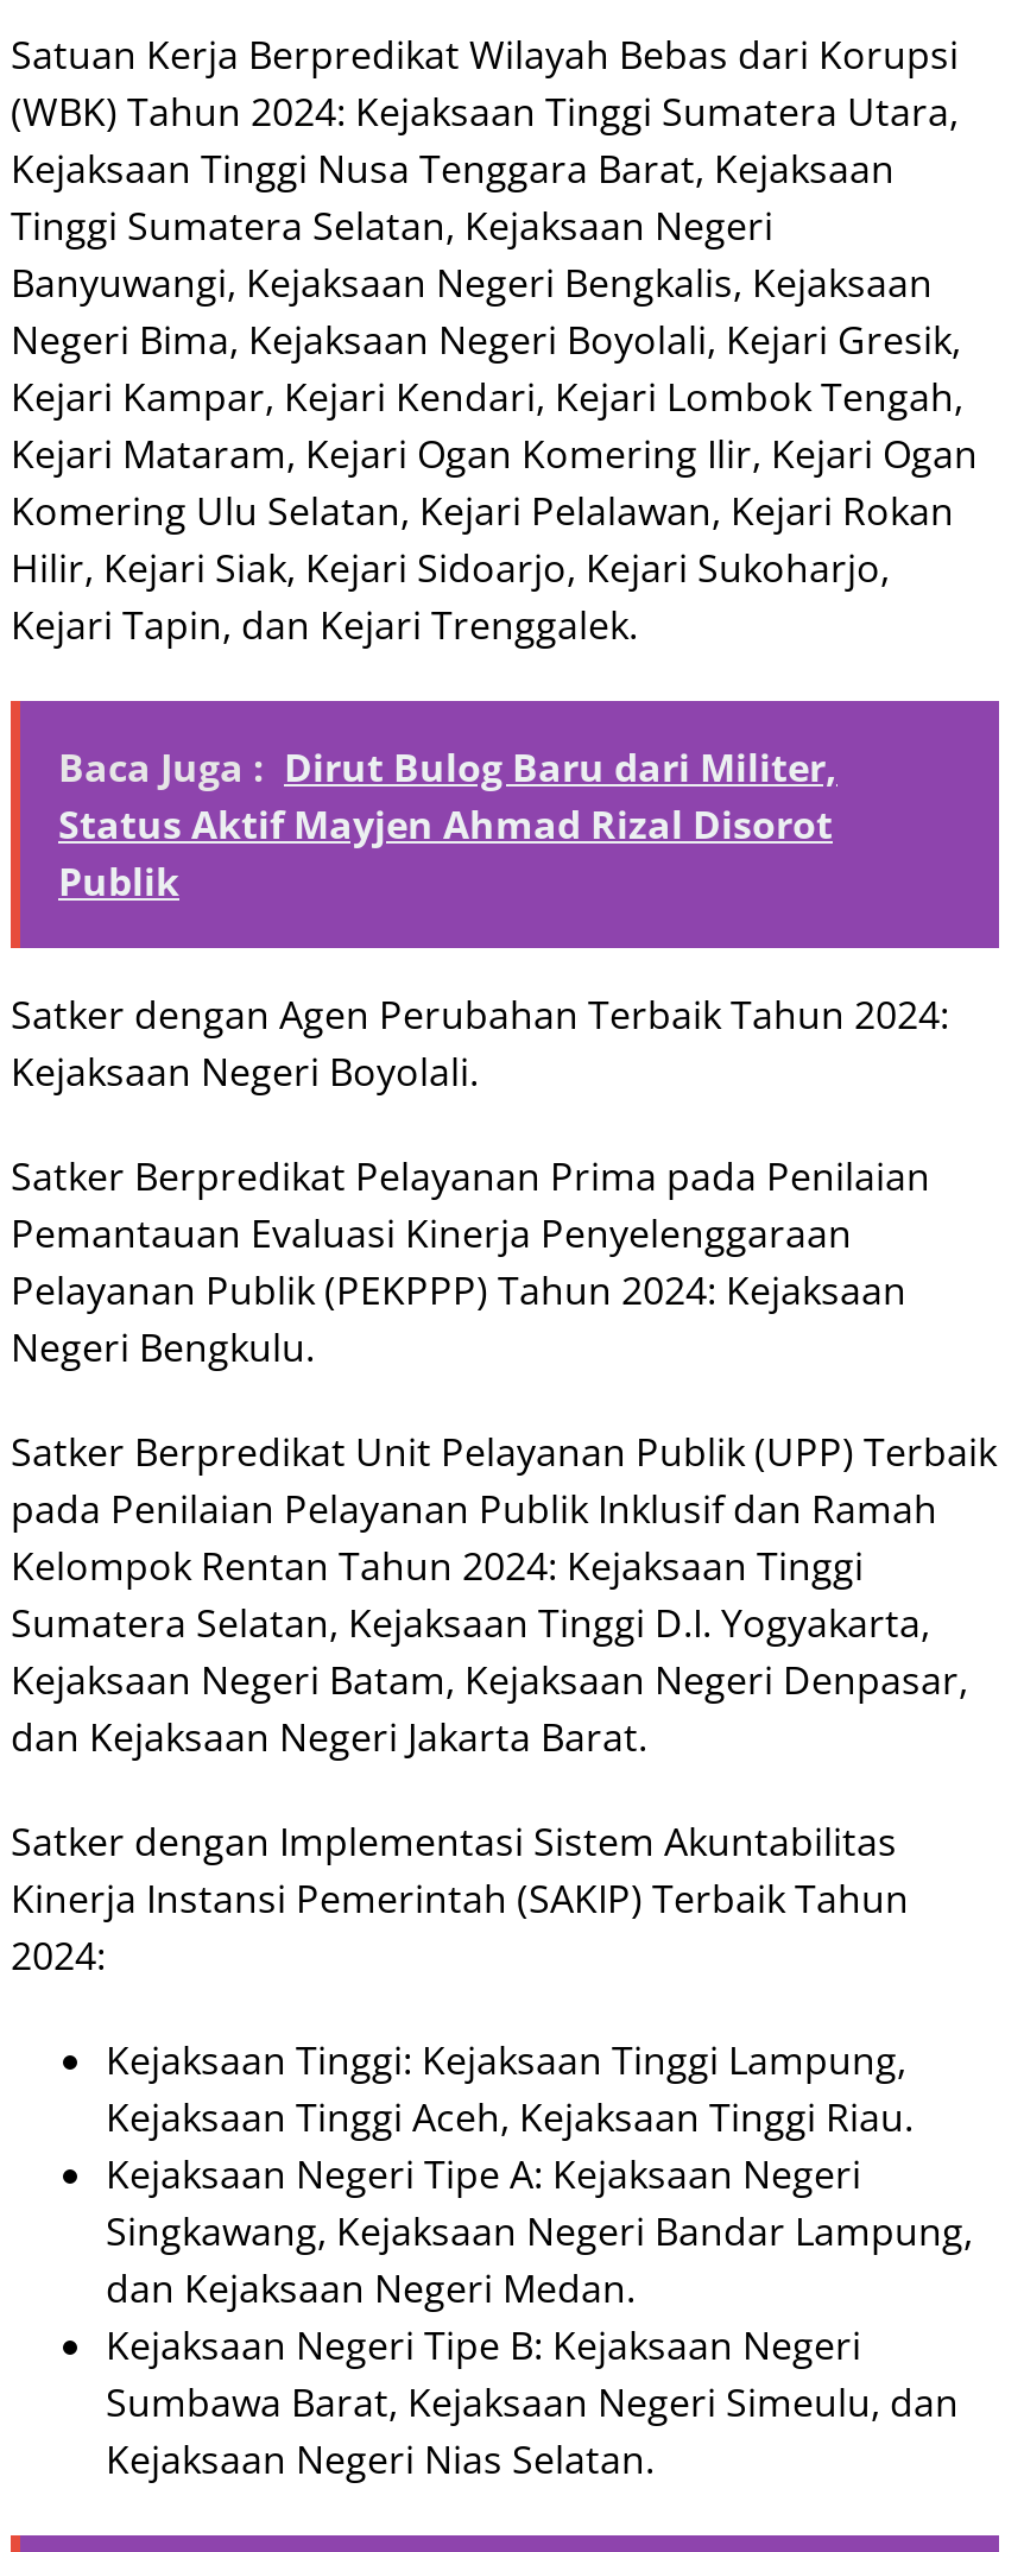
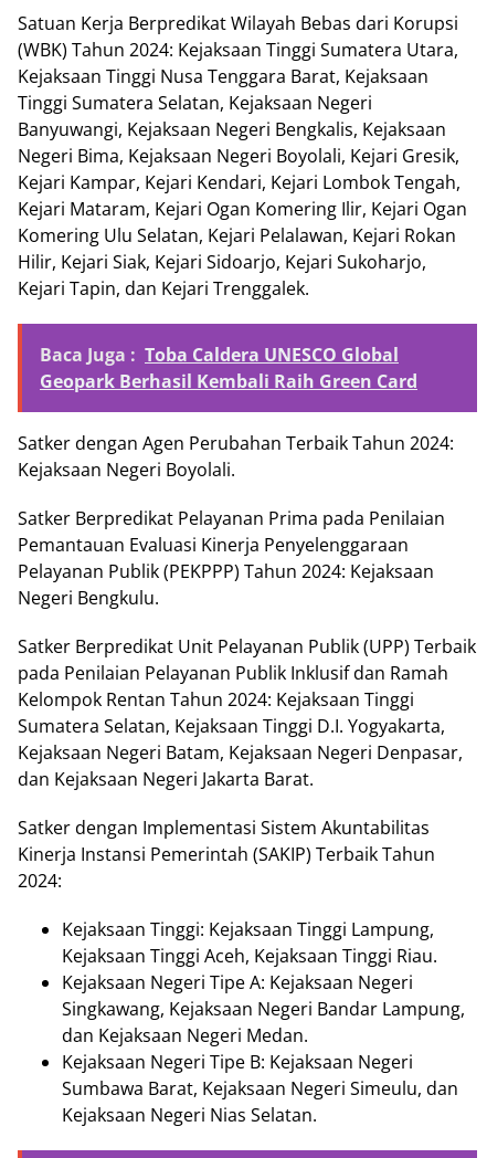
- Baca Juga : Dirut Bulog Baru dari Militer,
- Status Aktif Mayjen Ahmad Rizal Disorot
- Publik
+ Baca Juga : Toba Caldera UNESCO Global
+ Geopark Berhasil Kembali Raih Green Card
